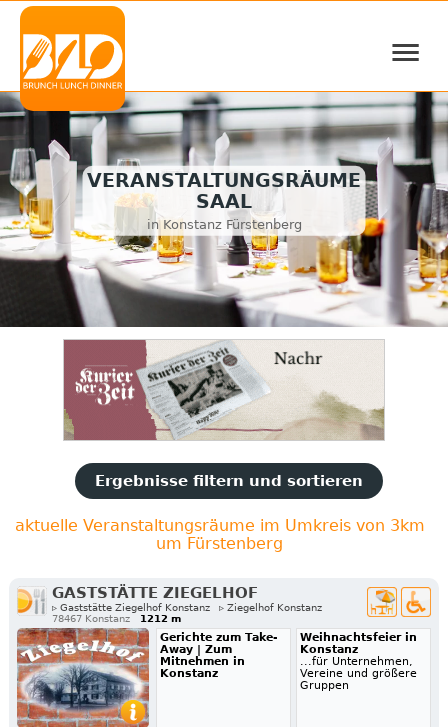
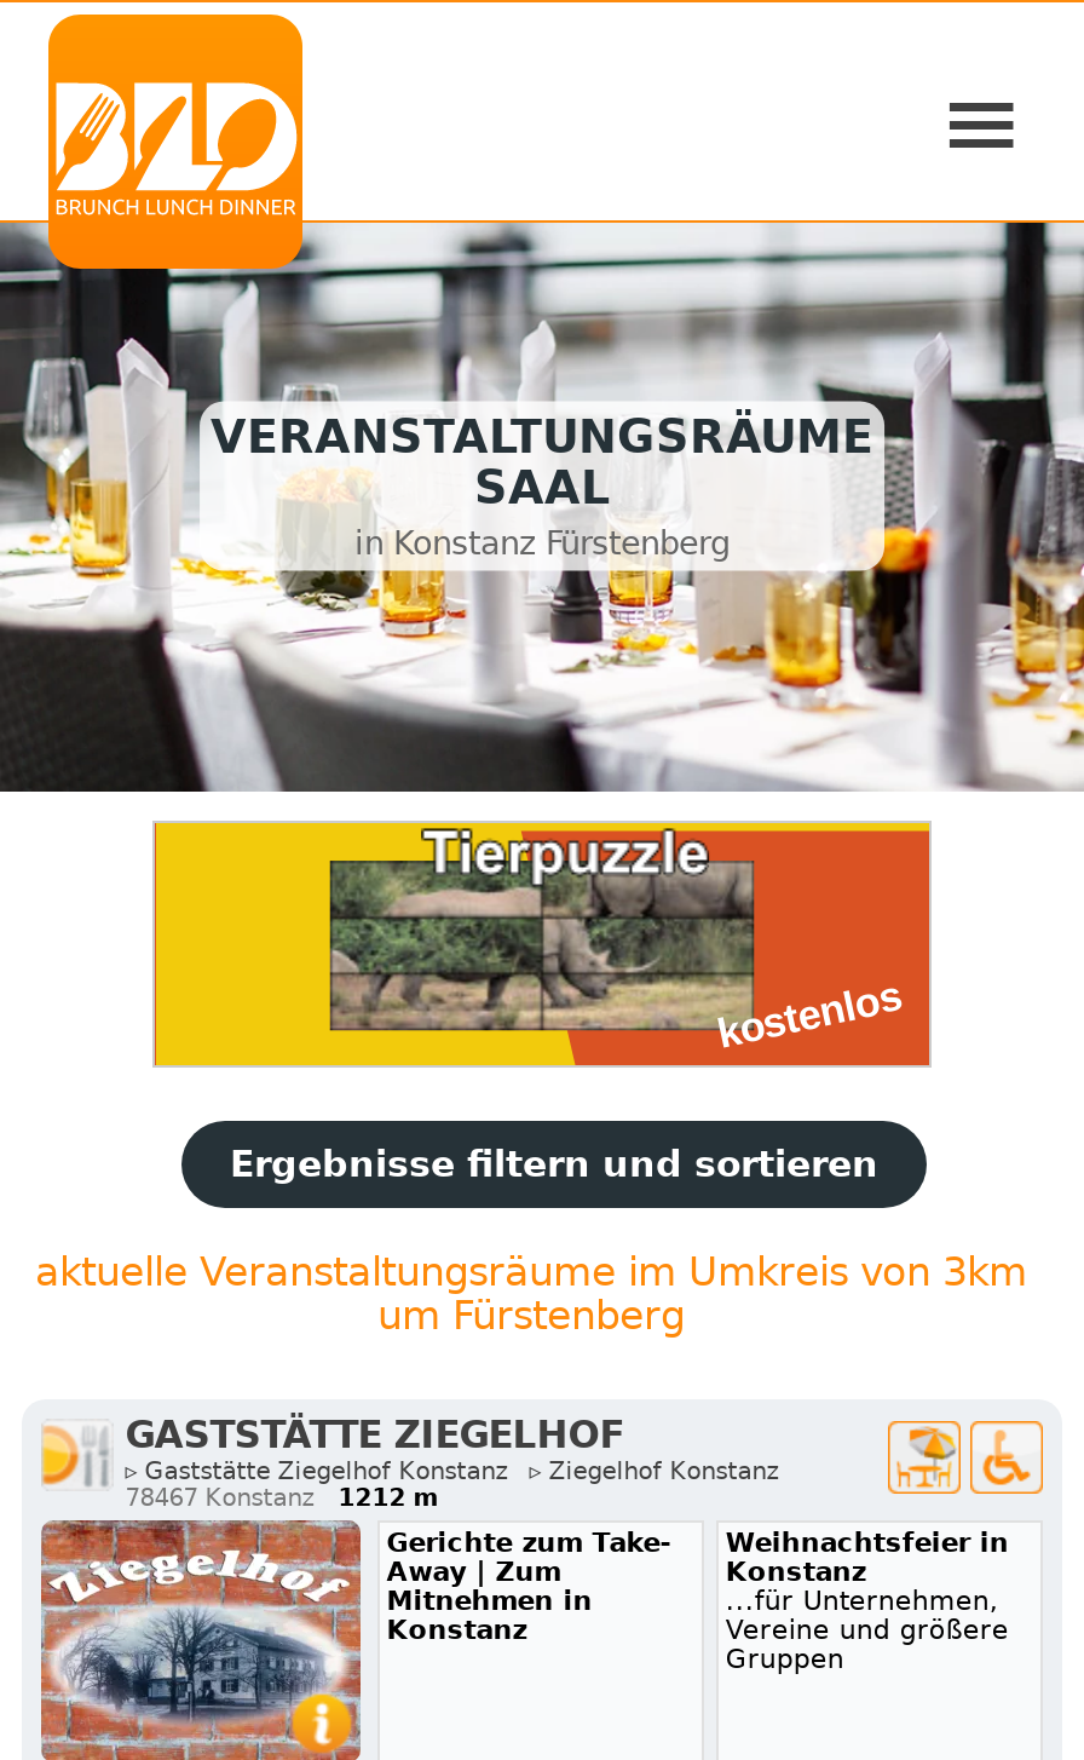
- [image]
+ [image]
